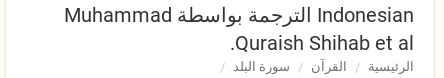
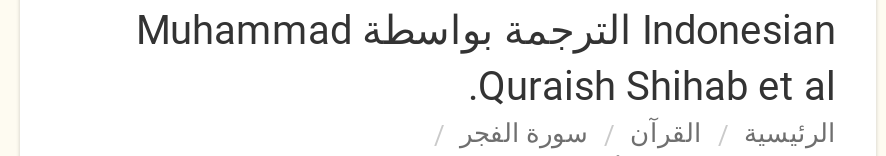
- سورة البلد
+ سورة الفجر
